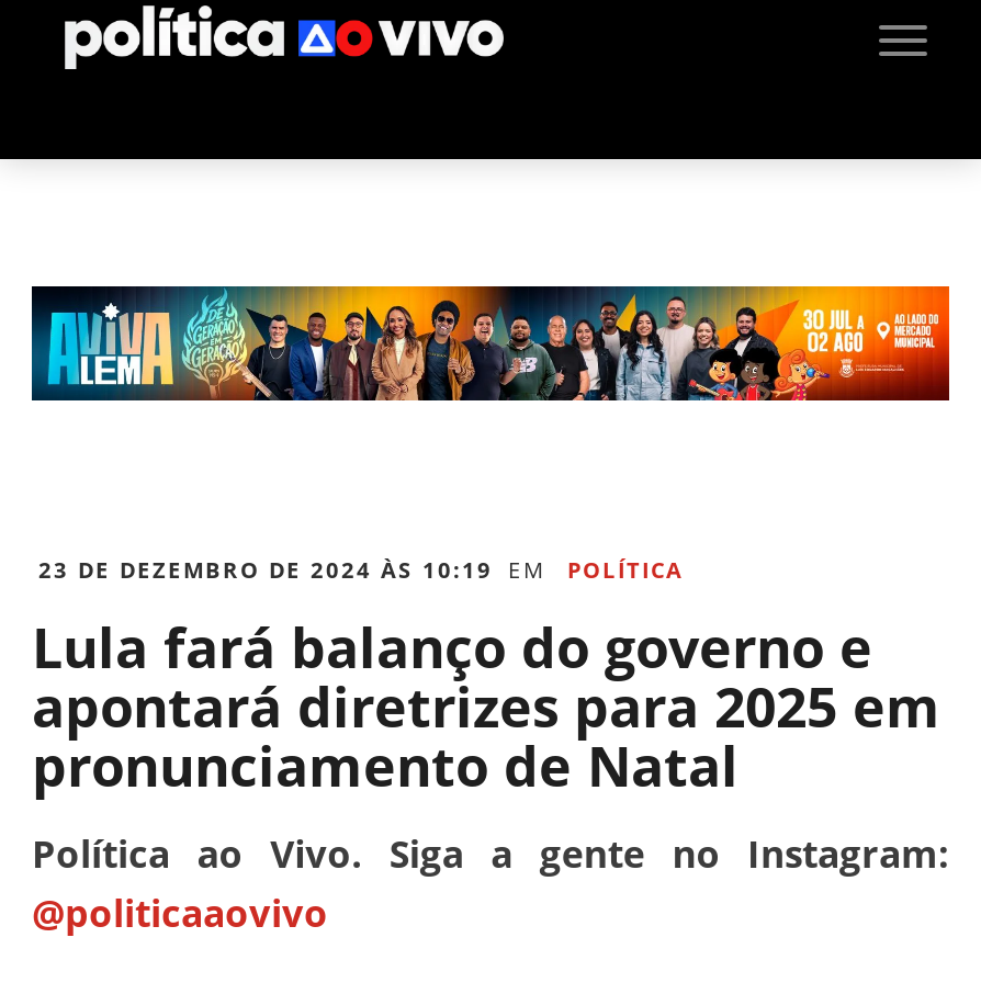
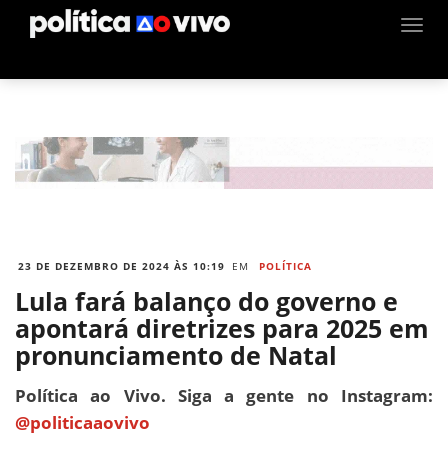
- [image]
+ [image]
